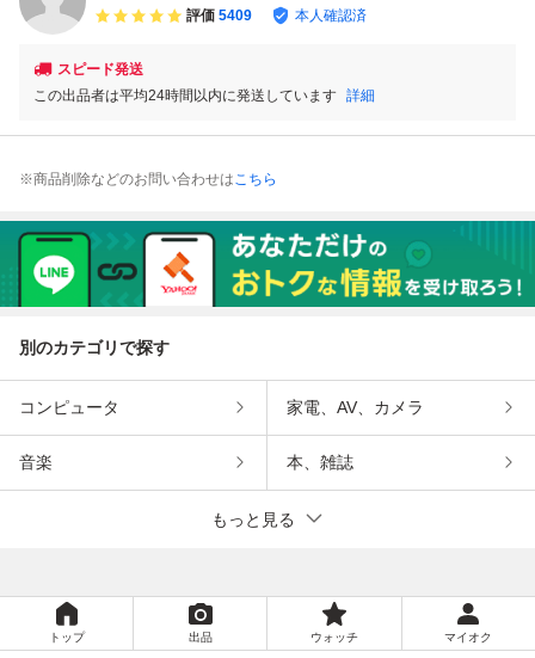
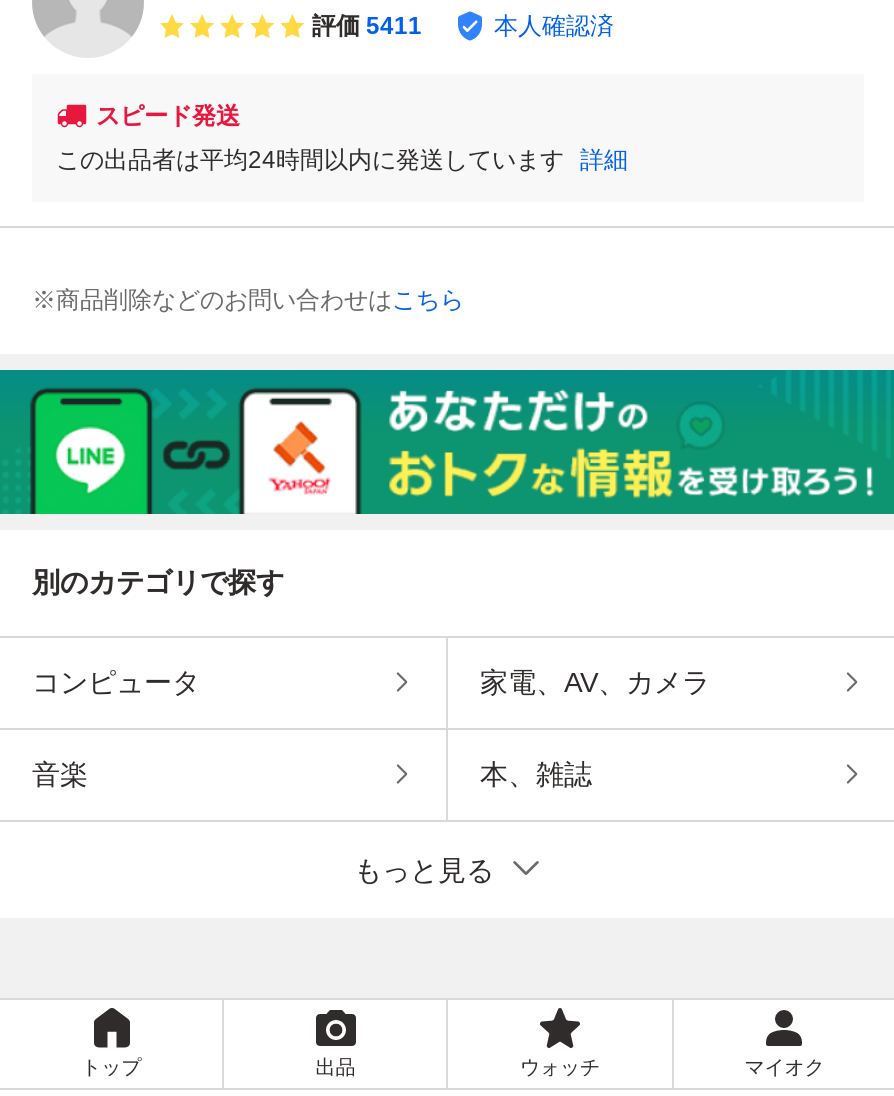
- 評価 5409
+ 評価 5411
